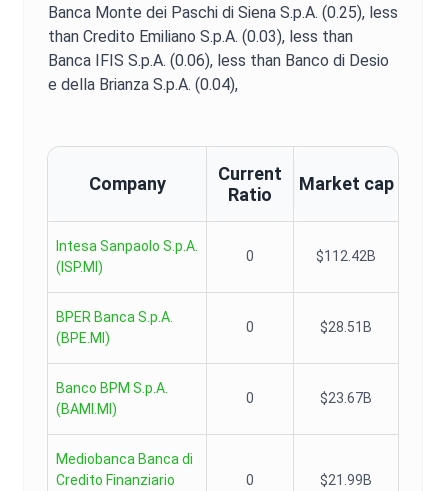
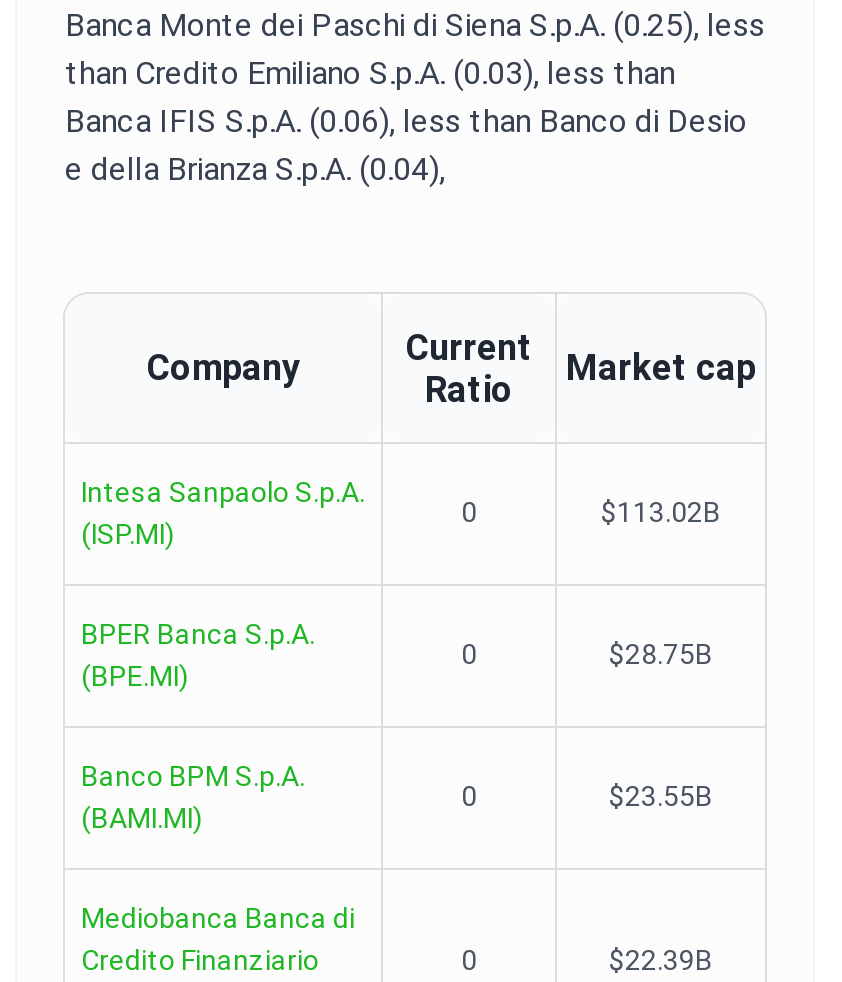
- $112.42B
+ $113.02B

- $28.51B
+ $28.75B

- $23.67B
+ $23.55B

- $21.99B
+ $22.39B
